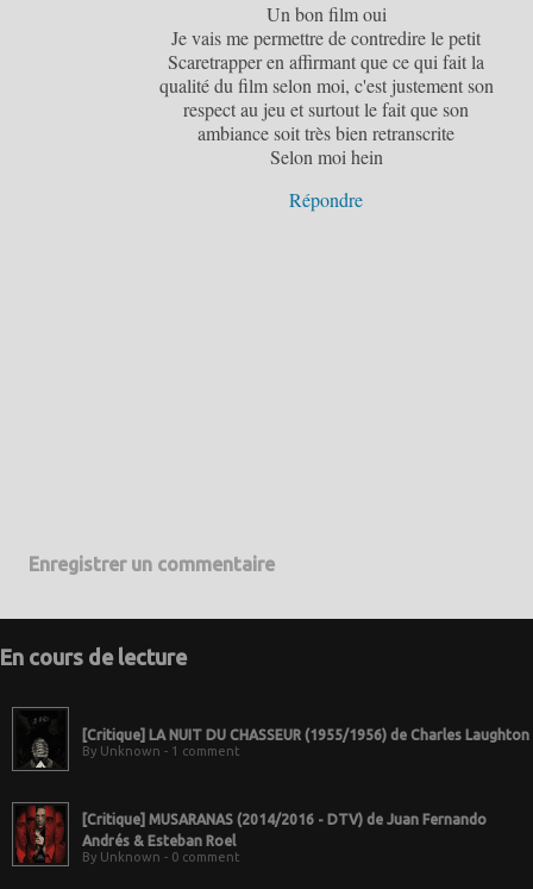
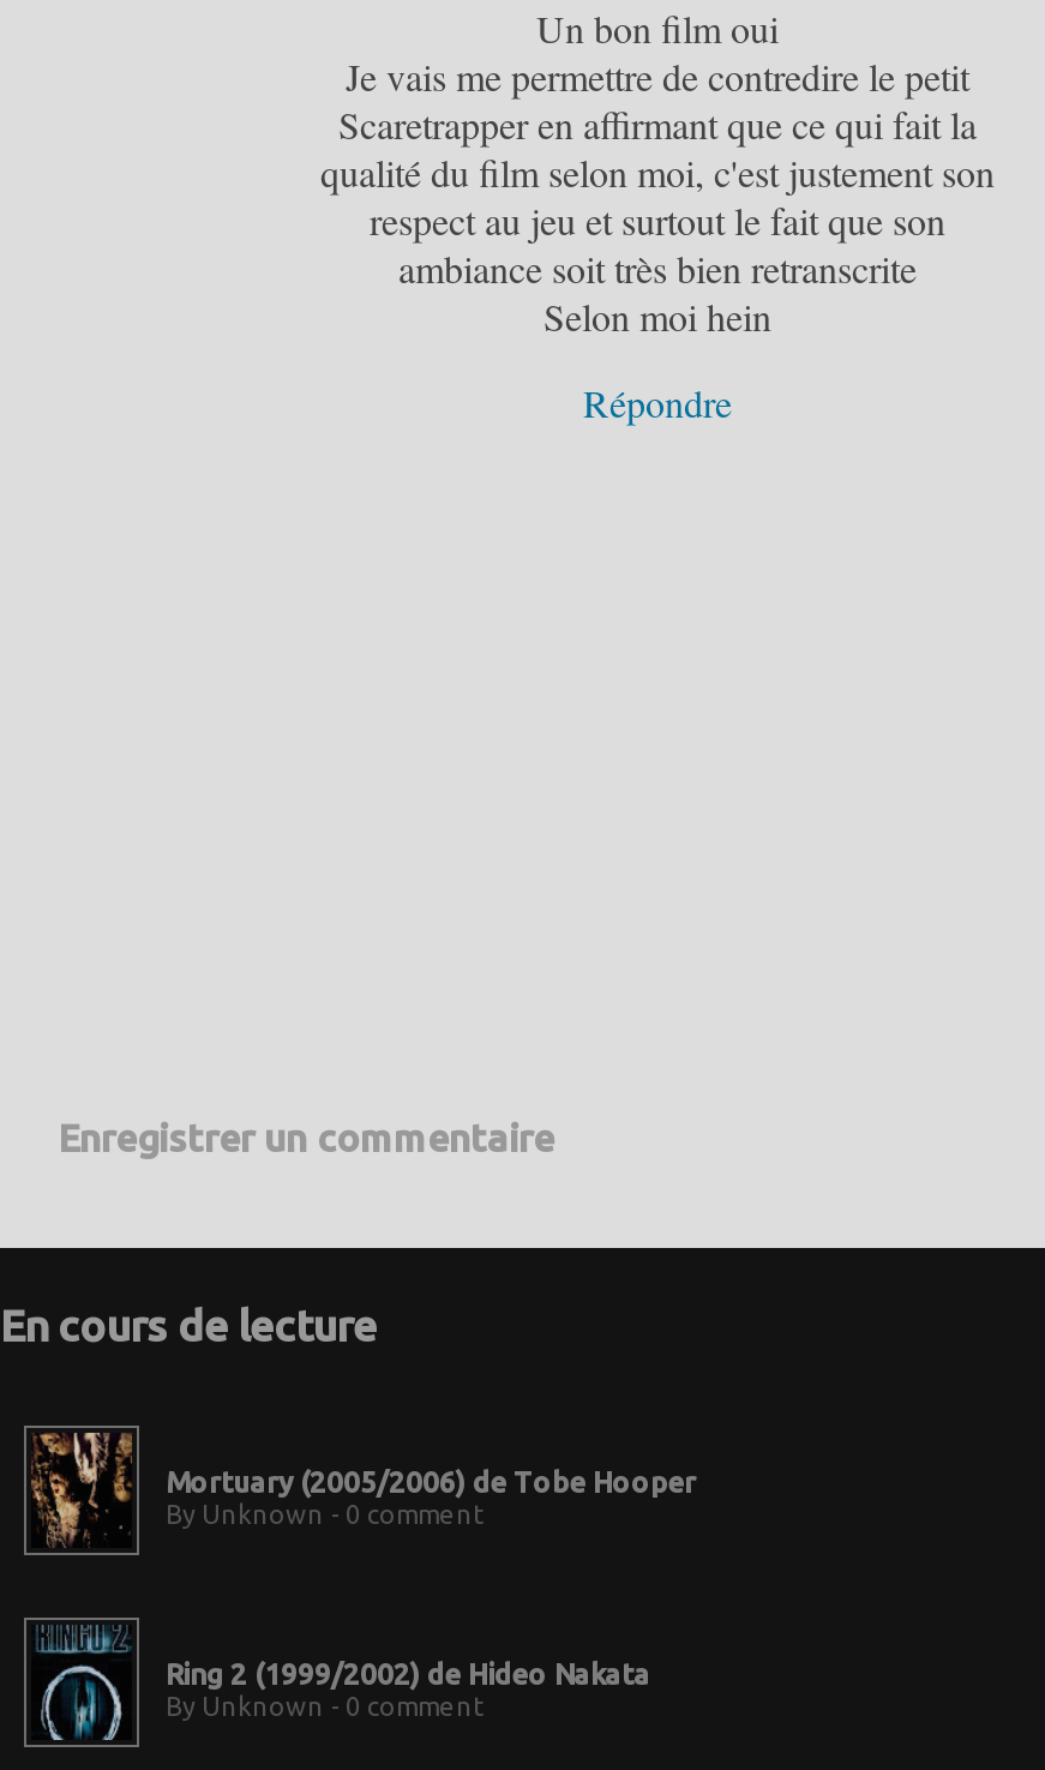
- [image]
- [Critique] LA NUIT DU CHASSEUR (1955/1956) de Charles Laughton
- By Unknown - 1 comment
+ [image]
+ Mortuary (2005/2006) de Tobe Hooper
+ By Unknown - 0 comment

- [image]
- [Critique] MUSARANAS (2014/2016 - DTV) de Juan Fernando
- Andrés & Esteban Roel
+ [image]
+ Ring 2 (1999/2002) de Hideo Nakata
